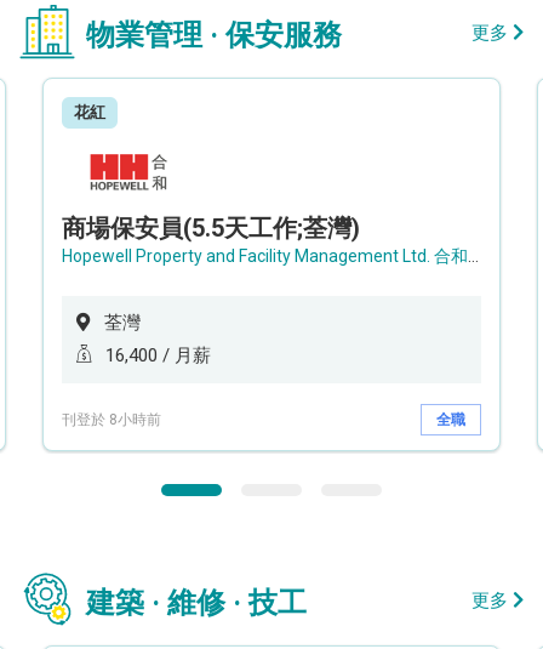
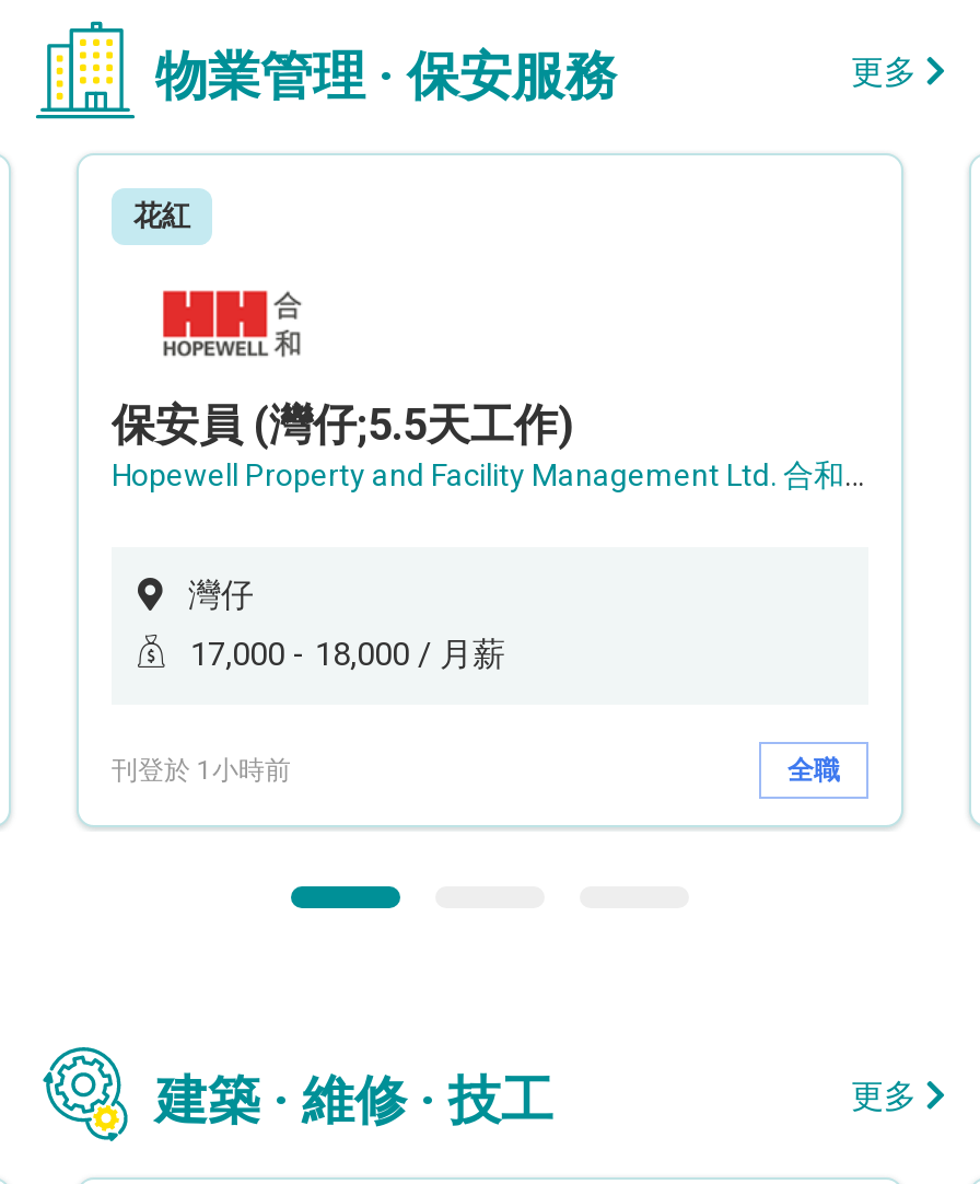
- 商場保安員(5.5天工作;荃灣)
+ 保安員 (灣仔;5.5天工作)

- 荃灣
+ 灣仔

- 16,400 / 月薪
+ 17,000 - 18,000 / 月薪

- 刊登於 8小時前
+ 刊登於 1小時前
